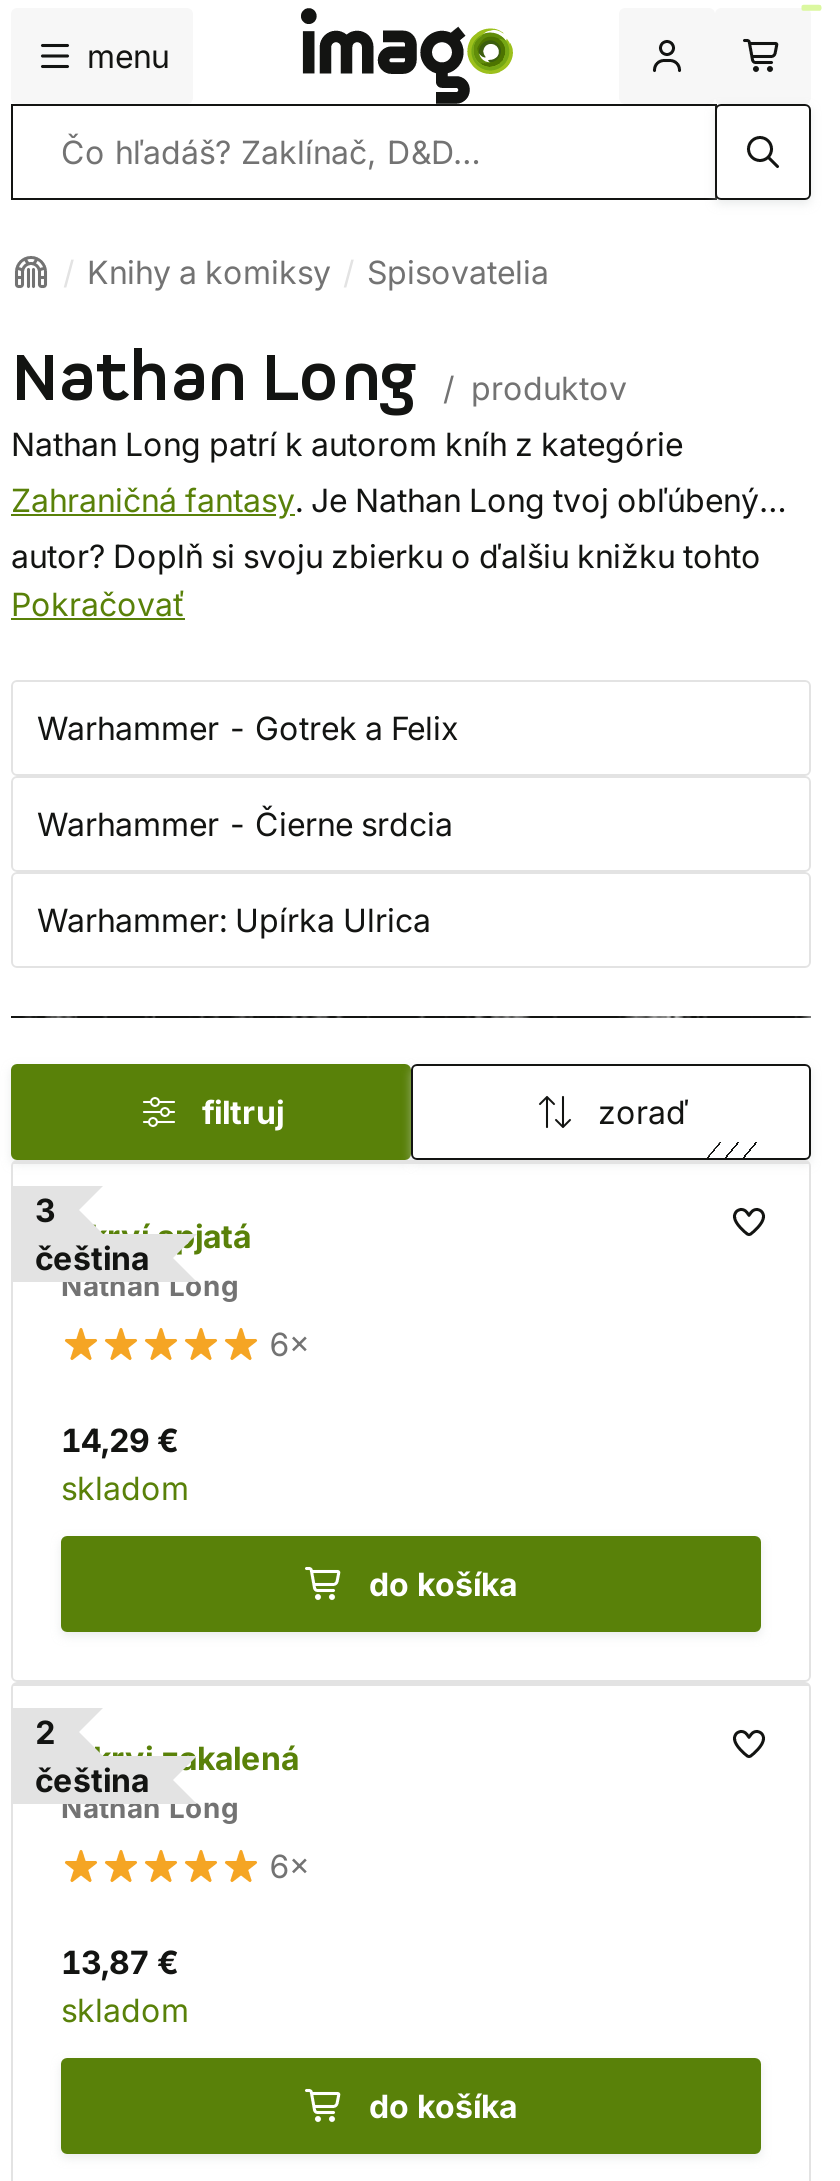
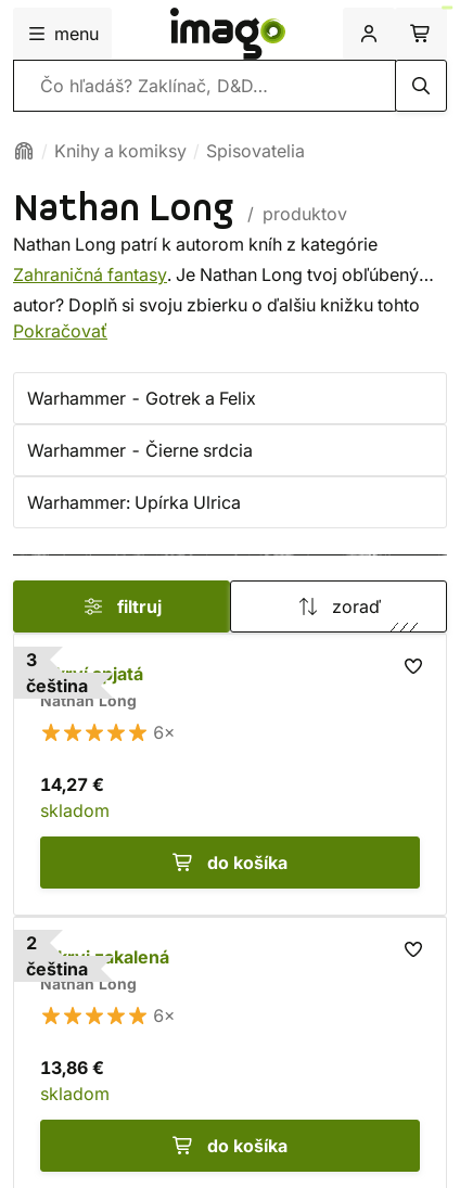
- 14,29 €
+ 14,27 €

- 13,87 €
+ 13,86 €
